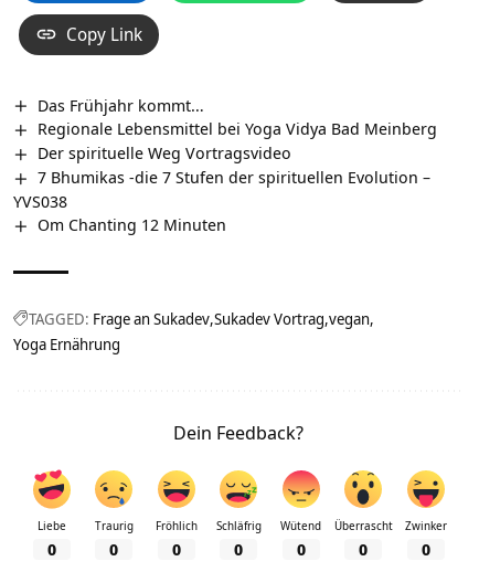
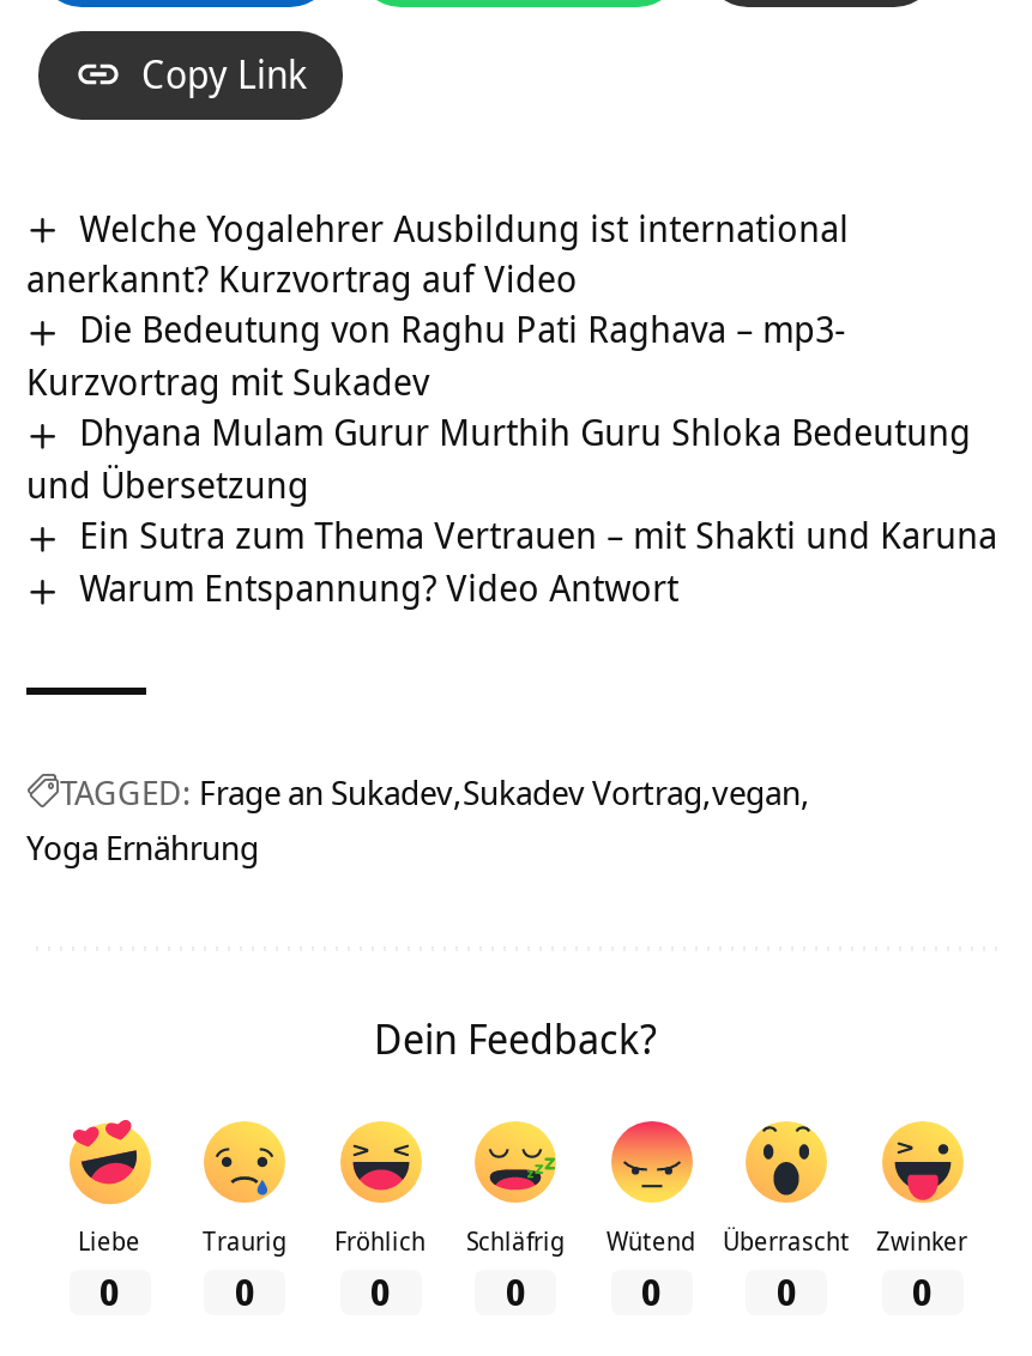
- Das Frühjahr kommt…
- Regionale Lebensmittel bei Yoga Vidya Bad Meinberg
- Der spirituelle Weg Vortragsvideo
- 7 Bhumikas -die 7 Stufen der spirituellen Evolution –
- YVS038
- Om Chanting 12 Minuten
+ Welche Yogalehrer Ausbildung ist international
+ anerkannt? Kurzvortrag auf Video
+ Die Bedeutung von Raghu Pati Raghava – mp3-
+ Kurzvortrag mit Sukadev
+ Dhyana Mulam Gurur Murthih Guru Shloka Bedeutung
+ und Übersetzung
+ Ein Sutra zum Thema Vertrauen – mit Shakti und Karuna
+ Warum Entspannung? Video Antwort
